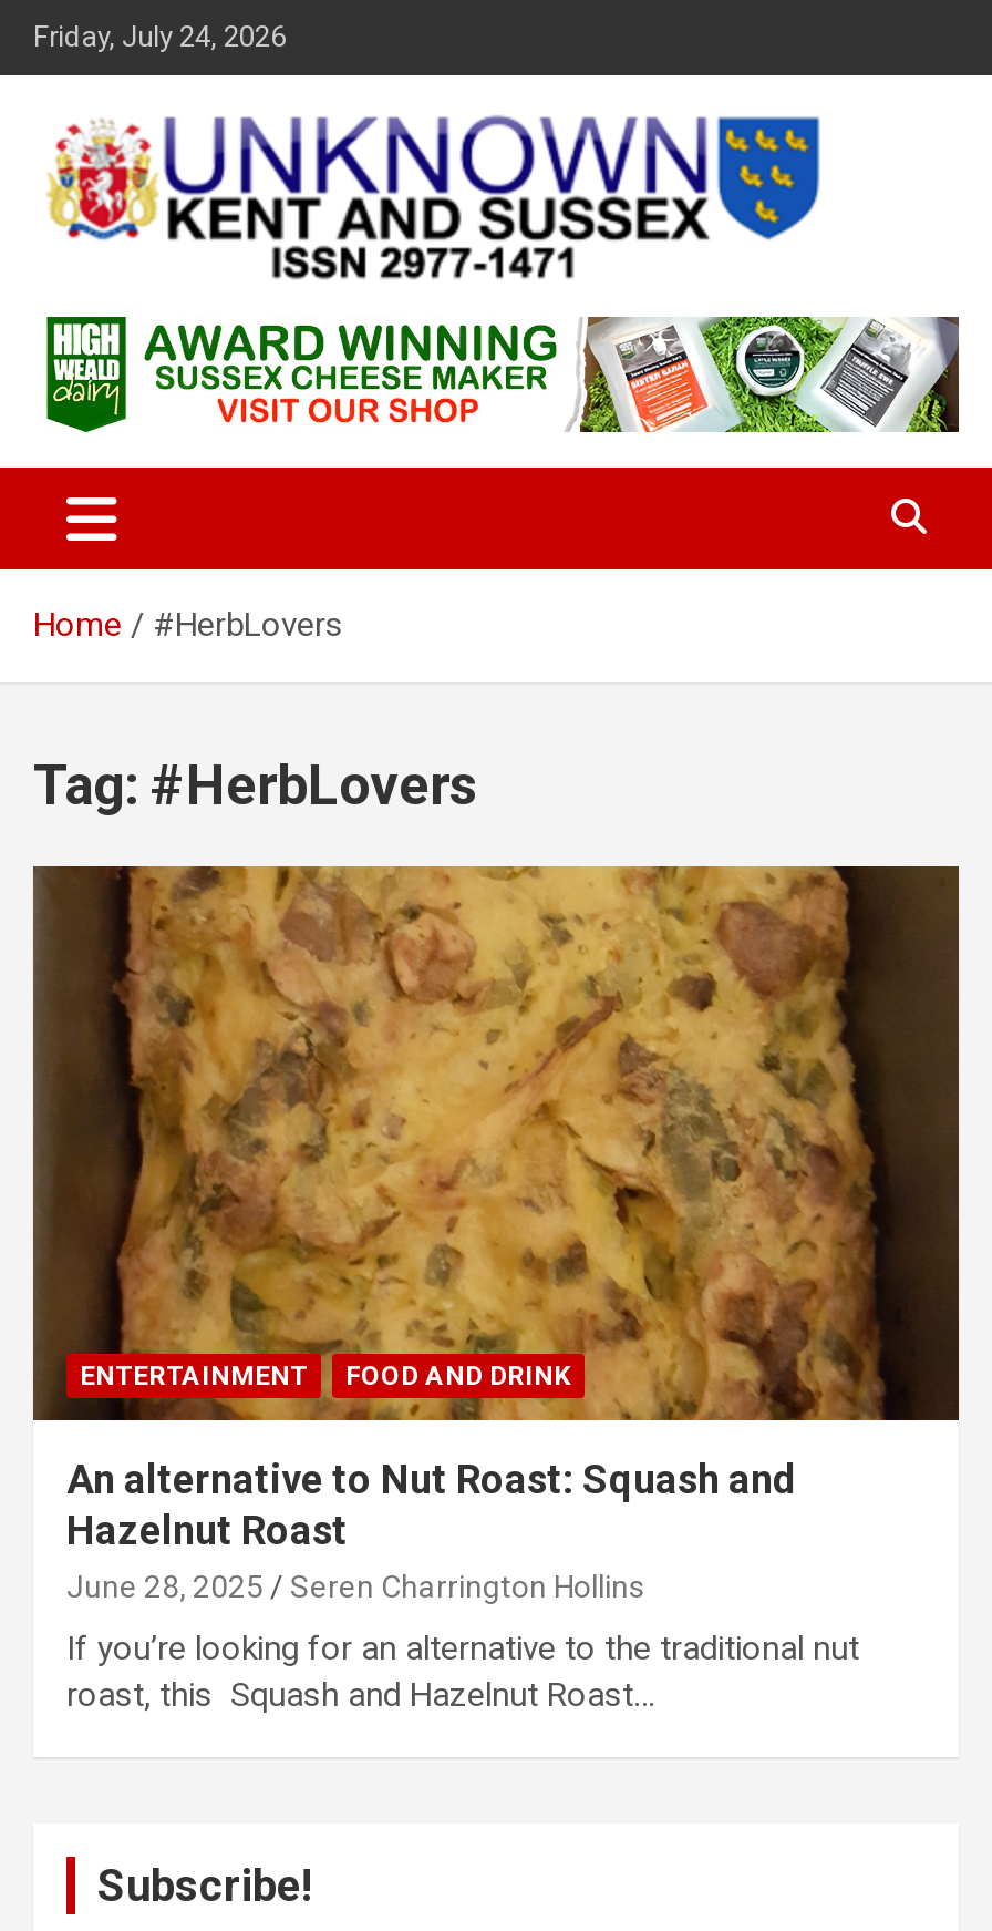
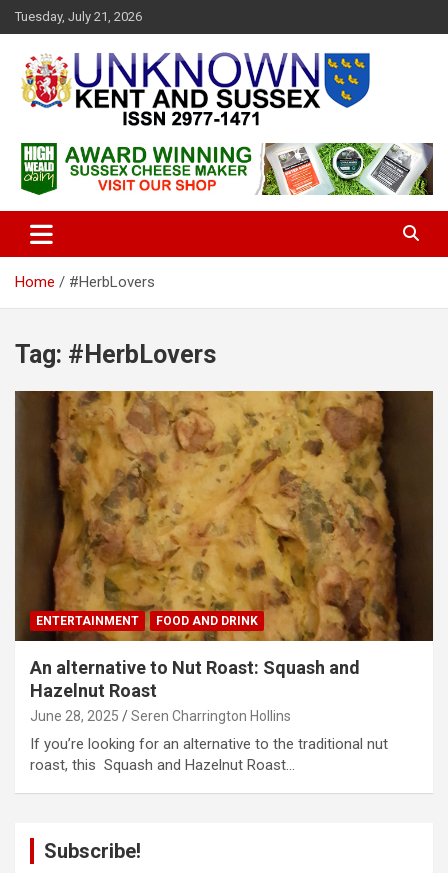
- Friday, July 24, 2026
+ Tuesday, July 21, 2026
